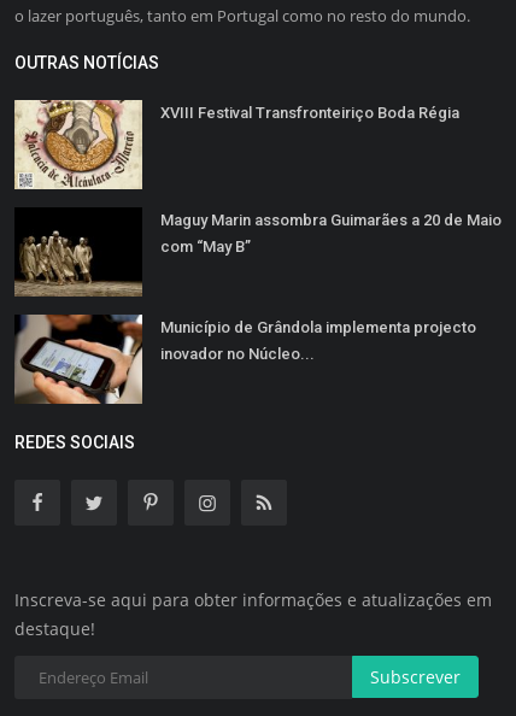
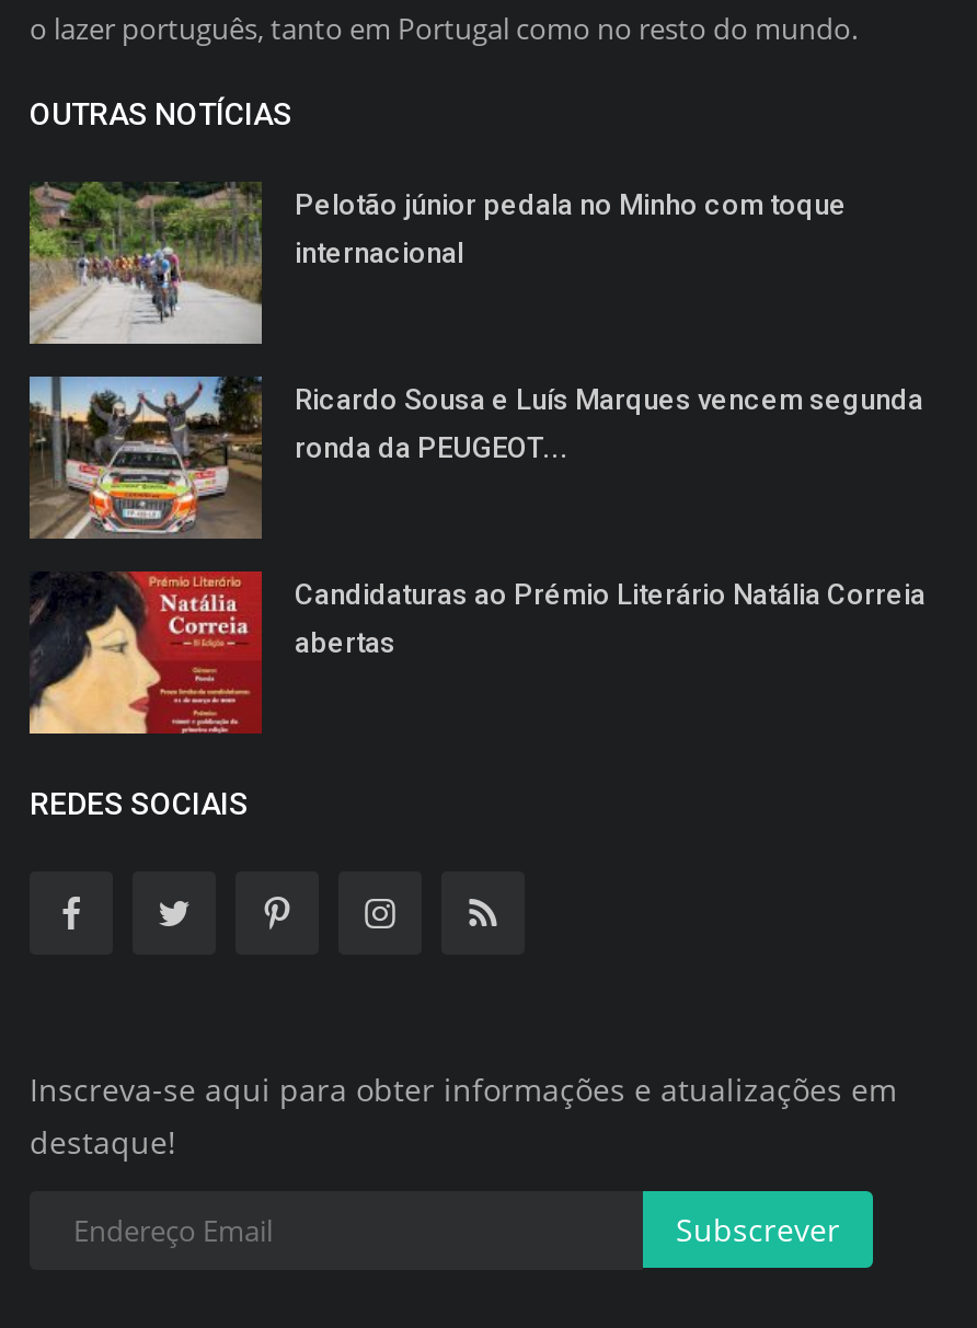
- [image]
- XVIII Festival Transfronteiriço Boda Régia
+ [image]
+ Pelotão júnior pedala no Minho com toque
+ internacional

- [image]
- Maguy Marin assombra Guimarães a 20 de Maio
- com “May B”
+ [image]
+ Ricardo Sousa e Luís Marques vencem segunda
+ ronda da PEUGEOT...

- [image]
- Município de Grândola implementa projecto
- inovador no Núcleo...
+ [image]
+ Candidaturas ao Prémio Literário Natália Correia
+ abertas
